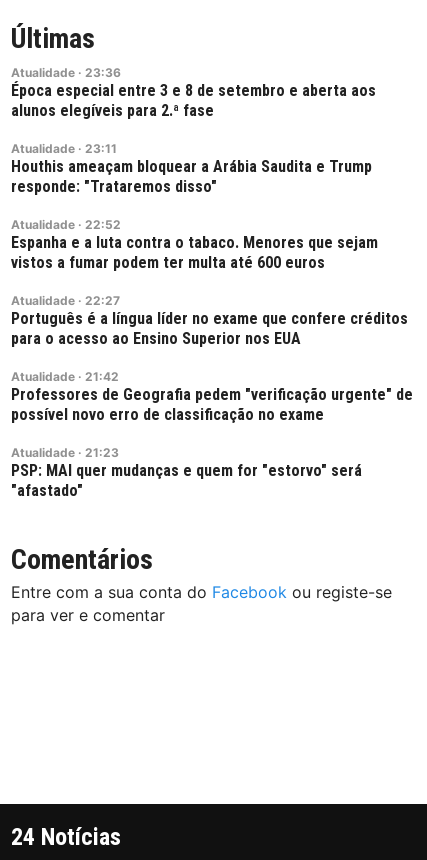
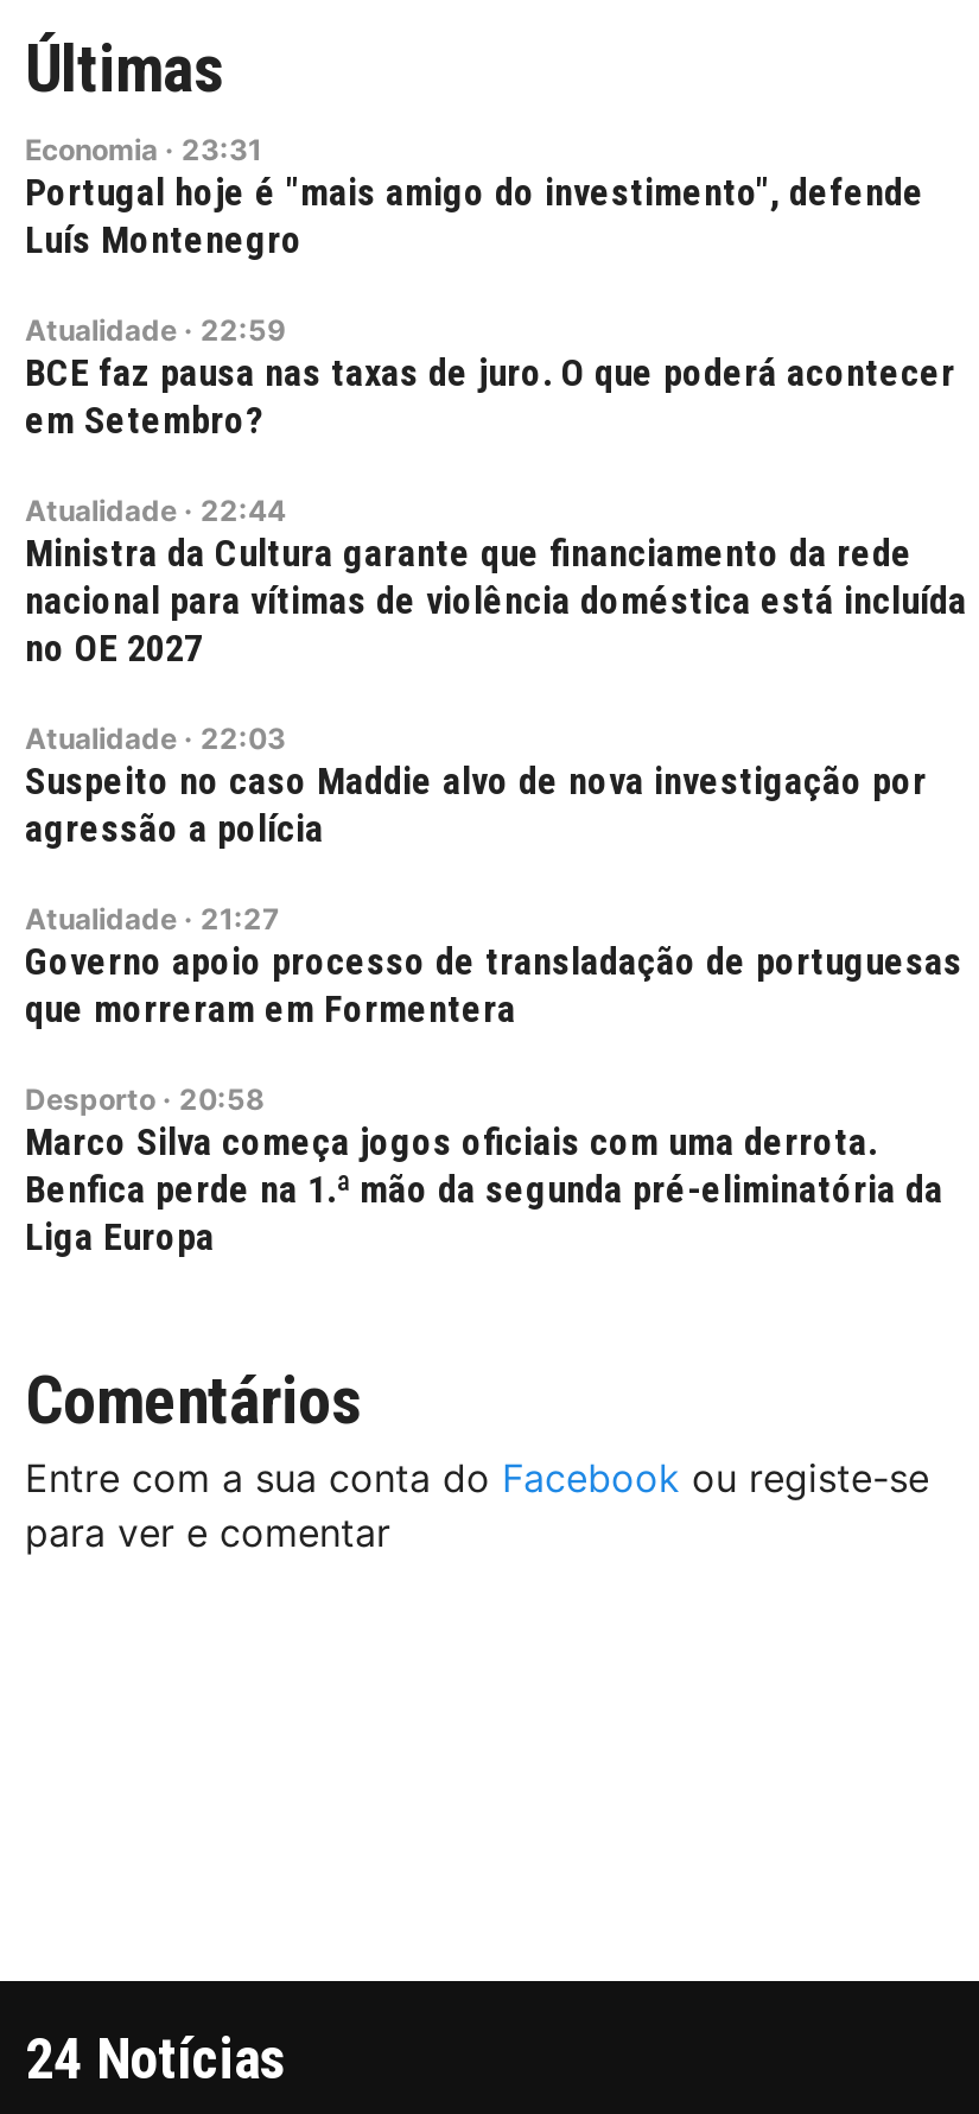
- Atualidade · 23:36
- Época especial entre 3 e 8 de setembro e aberta aos
- alunos elegíveis para 2.ª fase
+ Economia · 23:31
+ Portugal hoje é "mais amigo do investimento", defende
+ Luís Montenegro

- Atualidade · 23:11
- Houthis ameaçam bloquear a Arábia Saudita e Trump
- responde: "Trataremos disso"
+ Atualidade · 22:59
+ BCE faz pausa nas taxas de juro. O que poderá acontecer
+ em Setembro?

- Atualidade · 22:52
- Espanha e a luta contra o tabaco. Menores que sejam
- vistos a fumar podem ter multa até 600 euros
+ Atualidade · 22:44
+ Ministra da Cultura garante que financiamento da rede
+ nacional para vítimas de violência doméstica está incluída
+ no OE 2027

- Atualidade · 22:27
- Português é a língua líder no exame que confere créditos
- para o acesso ao Ensino Superior nos EUA
+ Atualidade · 22:03
+ Suspeito no caso Maddie alvo de nova investigação por
+ agressão a polícia

- Atualidade · 21:42
- Professores de Geografia pedem "verificação urgente" de
- possível novo erro de classificação no exame
+ Atualidade · 21:27
+ Governo apoio processo de transladação de portuguesas
+ que morreram em Formentera

- Atualidade · 21:23
- PSP: MAI quer mudanças e quem for "estorvo" será
- "afastado"
+ Desporto · 20:58
+ Marco Silva começa jogos oficiais com uma derrota.
+ Benfica perde na 1.ª mão da segunda pré-eliminatória da
+ Liga Europa
